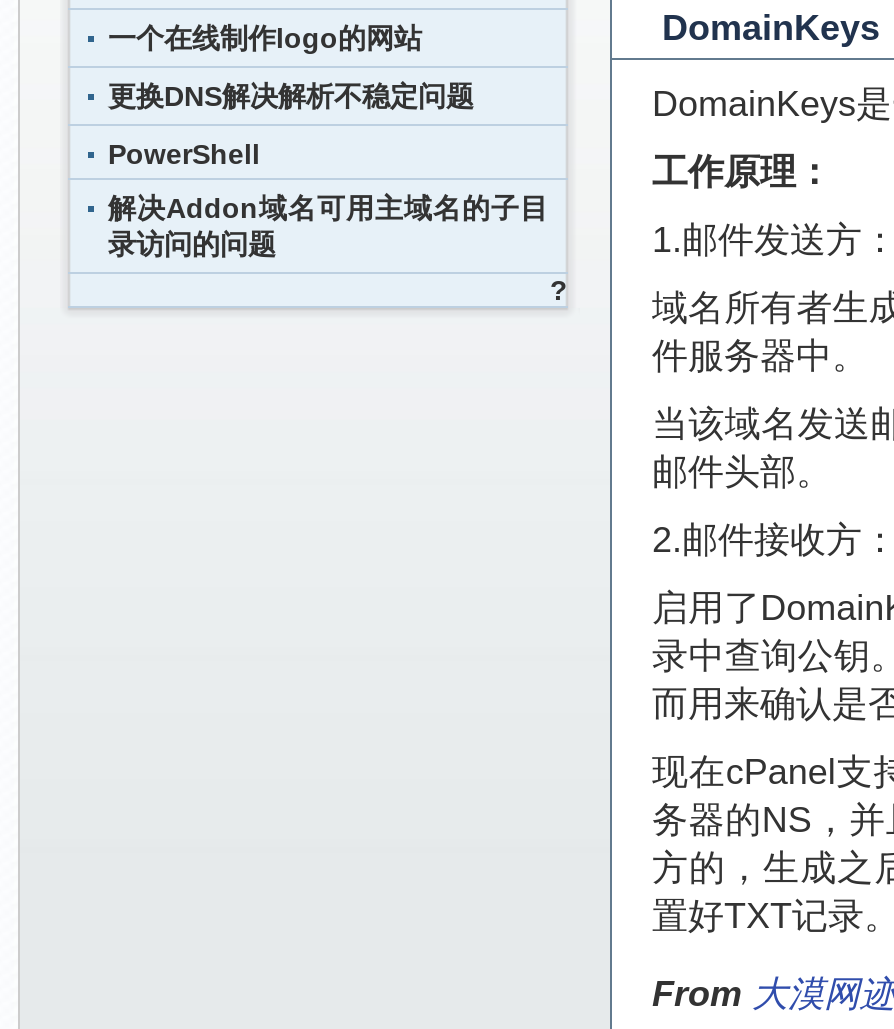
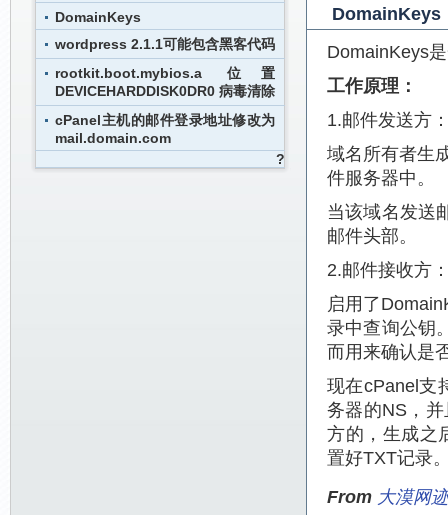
- 一个在线制作logo的网站
+ DomainKeys

- 更换DNS解决解析不稳定问题
+ wordpress 2.1.1可能包含黑客代码

- PowerShell
+ rootkit.boot.mybios.a 位置
+ DEVICEHARDDISK0DR0 病毒清除

- 解决Addon域名可用主域名的子目
- 录访问的问题
+ cPanel主机的邮件登录地址修改为
+ mail.domain.com
